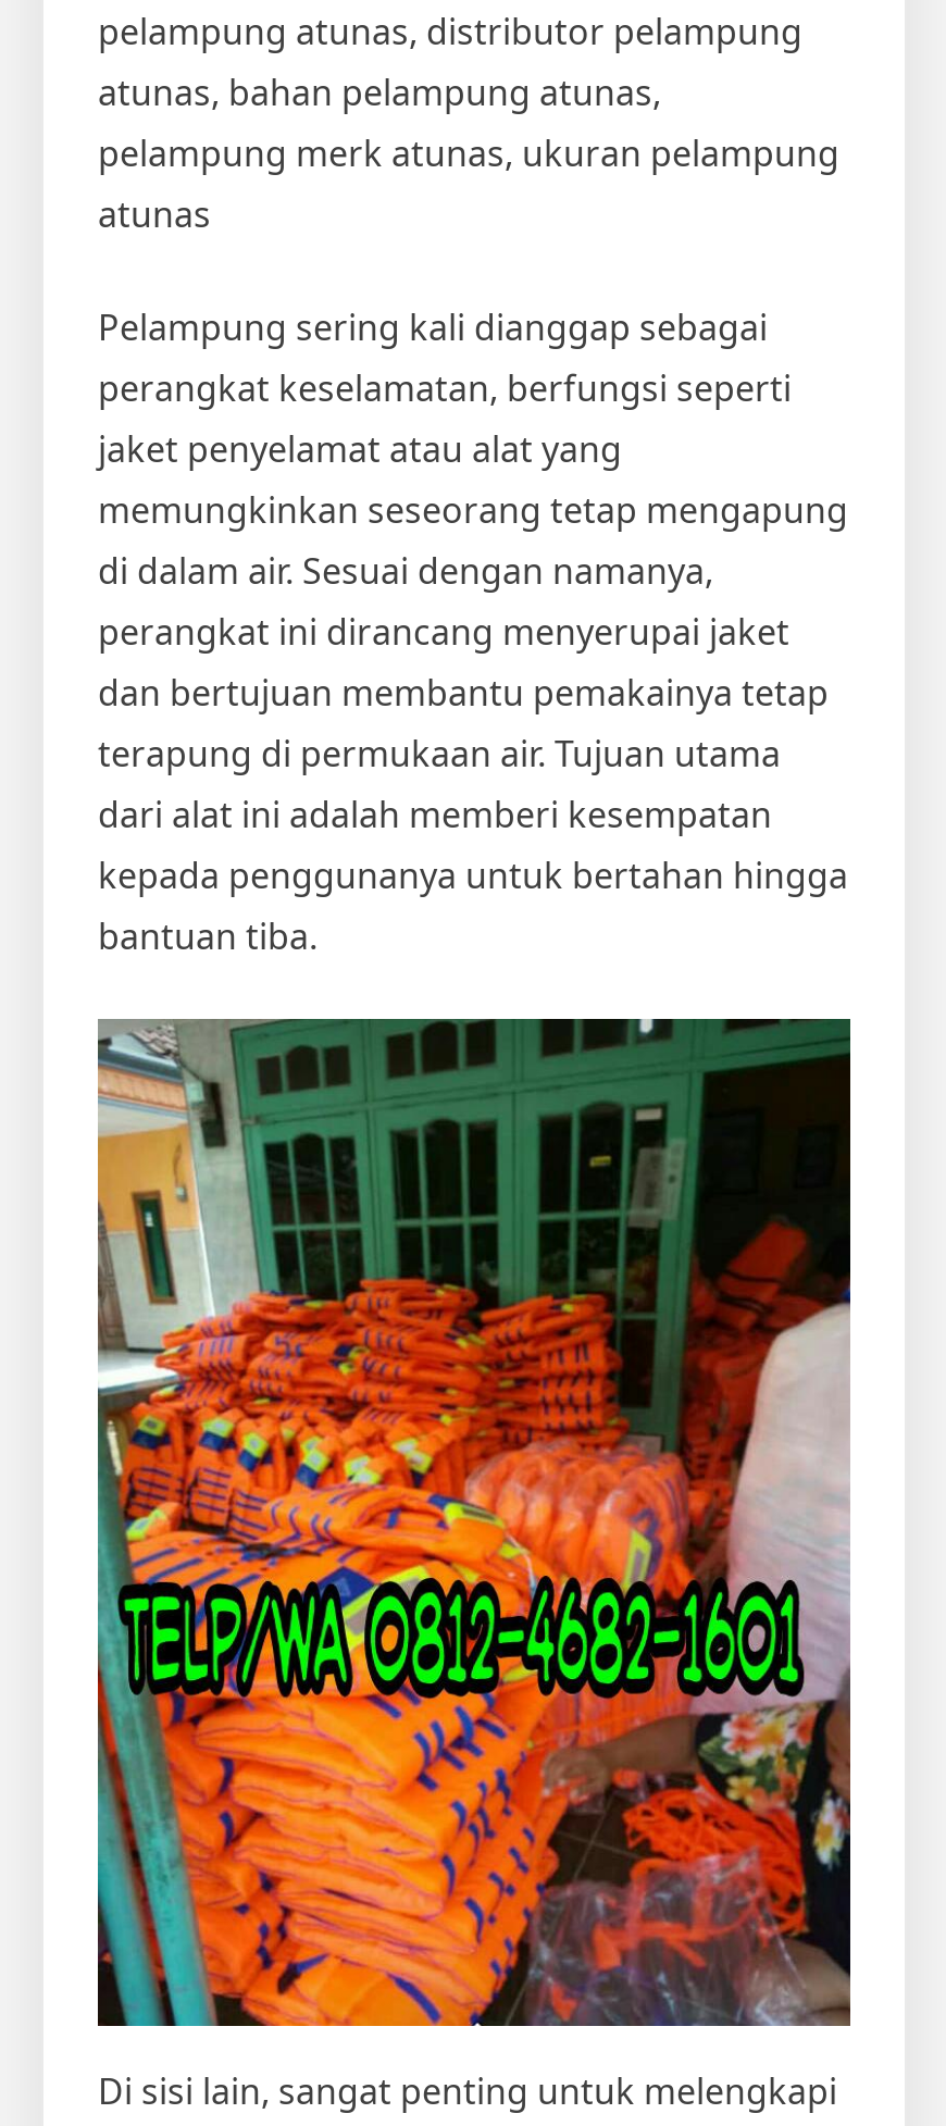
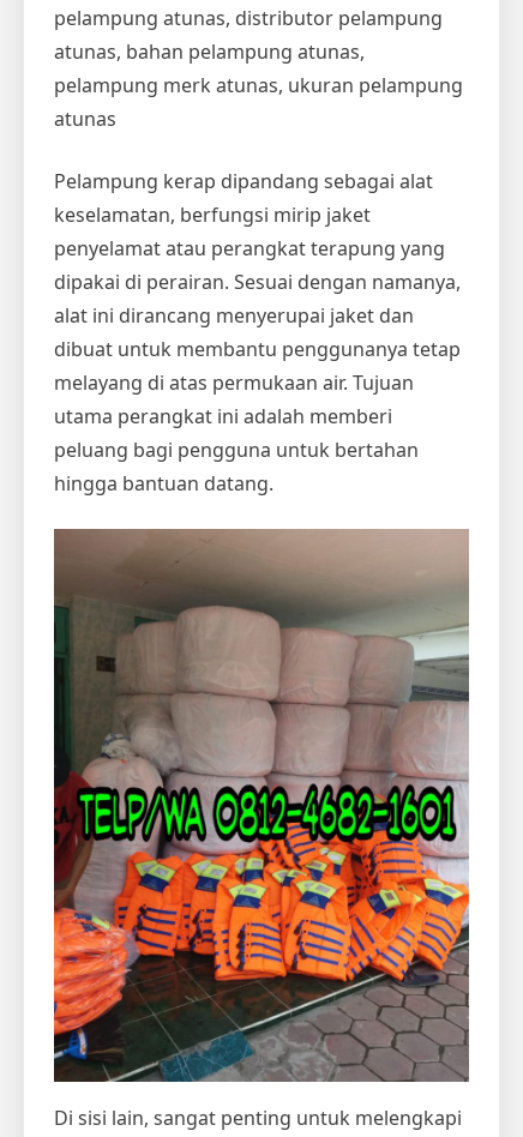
- Pelampung sering kali dianggap sebagai
- perangkat keselamatan, berfungsi seperti
- jaket penyelamat atau alat yang
- memungkinkan seseorang tetap mengapung
- di dalam air. Sesuai dengan namanya,
- perangkat ini dirancang menyerupai jaket
- dan bertujuan membantu pemakainya tetap
- terapung di permukaan air. Tujuan utama
- dari alat ini adalah memberi kesempatan
- kepada penggunanya untuk bertahan hingga
- bantuan tiba.
+ Pelampung kerap dipandang sebagai alat
+ keselamatan, berfungsi mirip jaket
+ penyelamat atau perangkat terapung yang
+ dipakai di perairan. Sesuai dengan namanya,
+ alat ini dirancang menyerupai jaket dan
+ dibuat untuk membantu penggunanya tetap
+ melayang di atas permukaan air. Tujuan
+ utama perangkat ini adalah memberi
+ peluang bagi pengguna untuk bertahan
+ hingga bantuan datang.

- [image]
+ [image]
